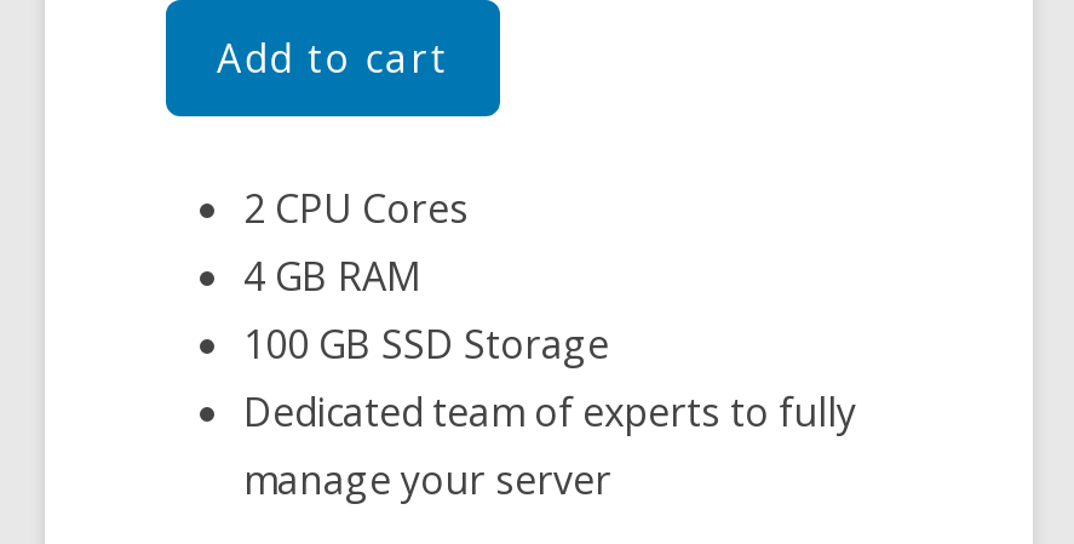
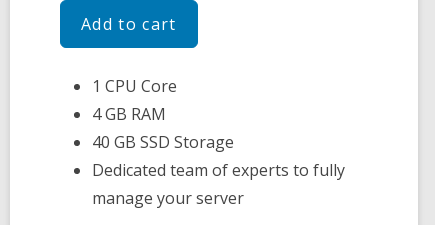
- 2 CPU Cores
+ 1 CPU Core

- 100 GB SSD Storage
+ 40 GB SSD Storage
